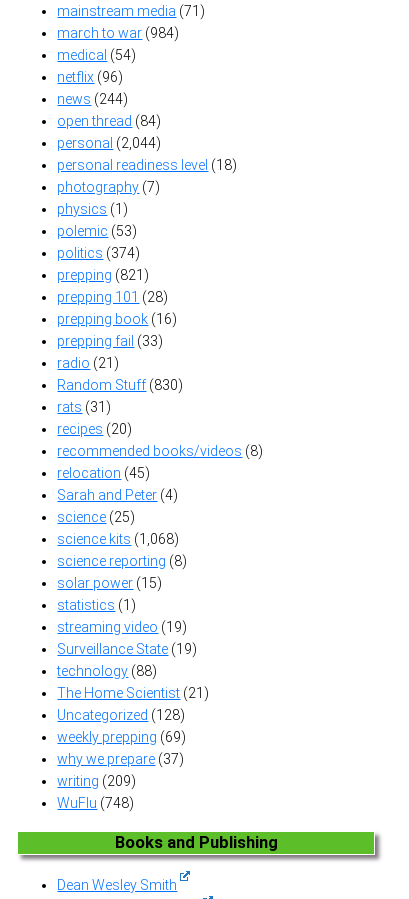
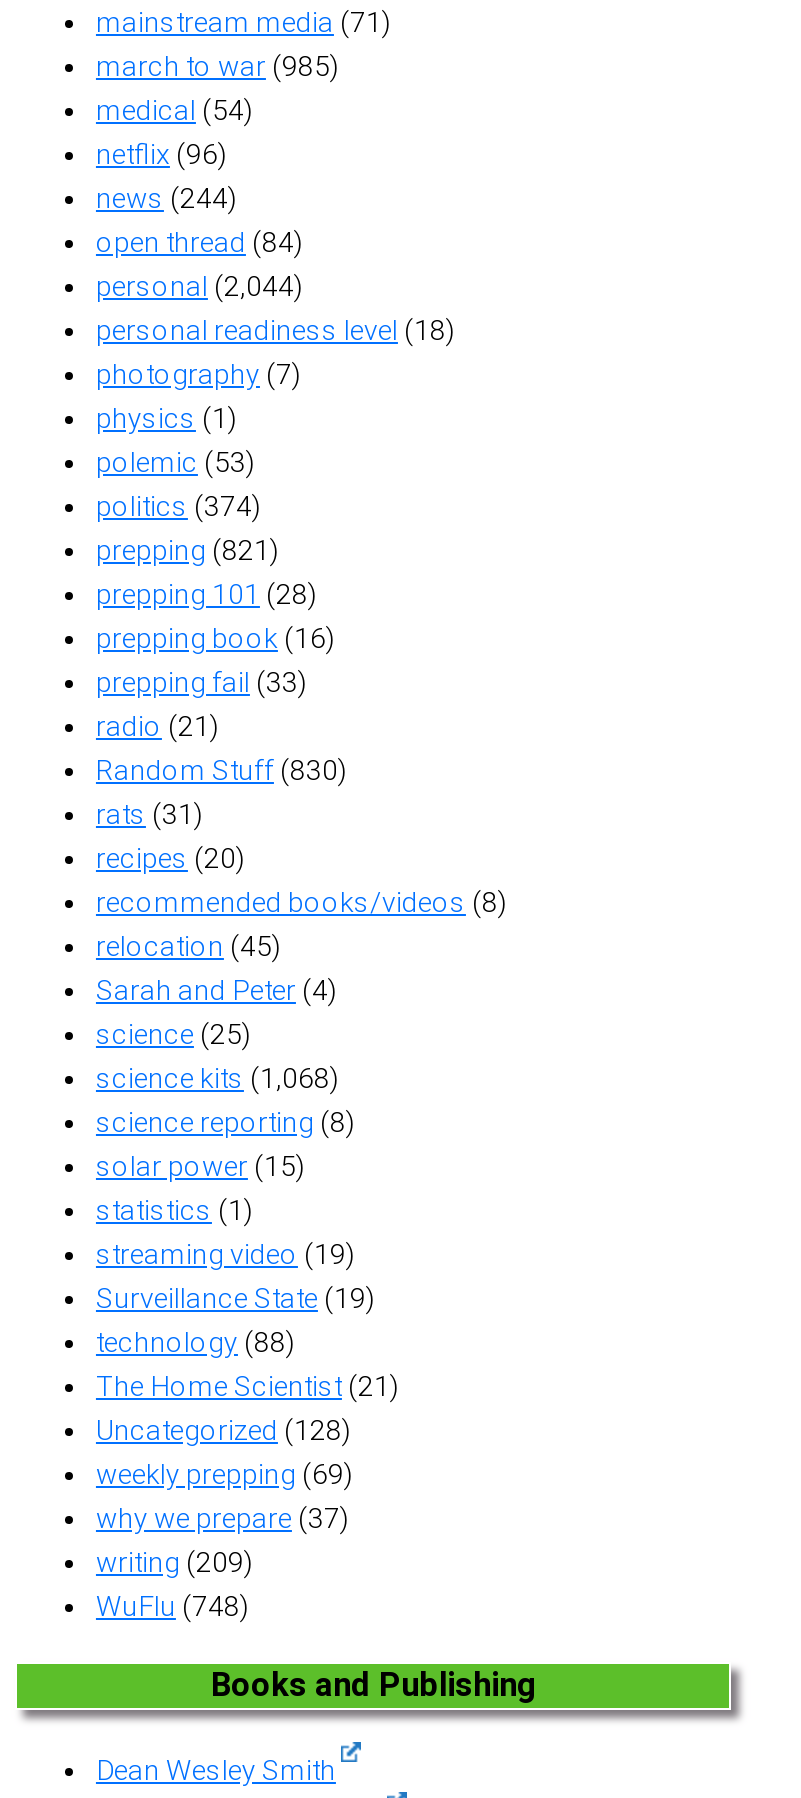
- march to war (984)
+ march to war (985)
